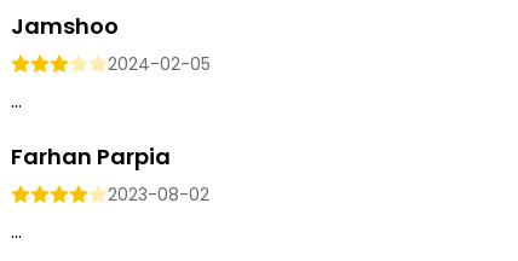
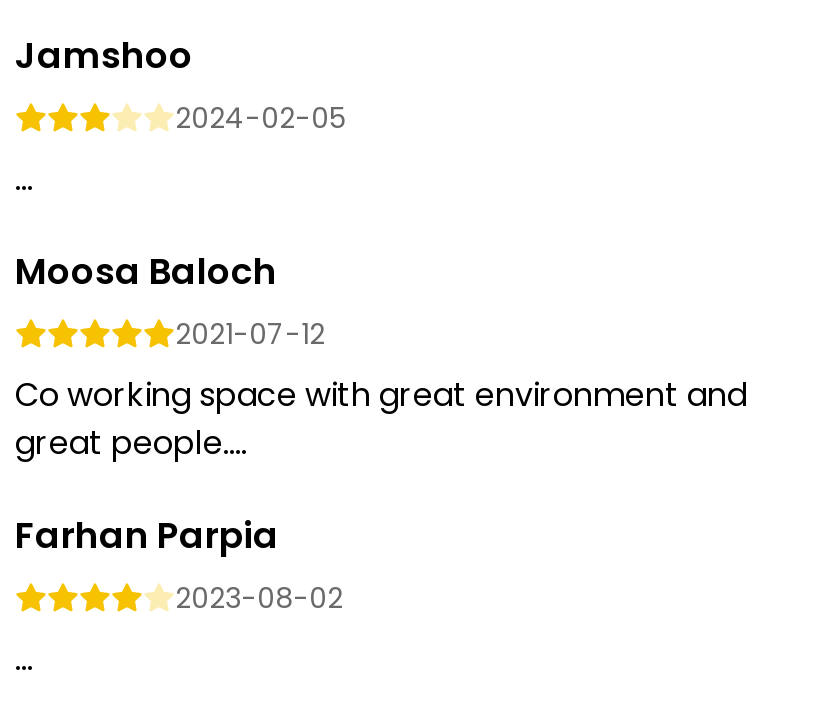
+ Moosa Baloch
+ 2021-07-12
+ Co working space with great environment and
+ great people....
